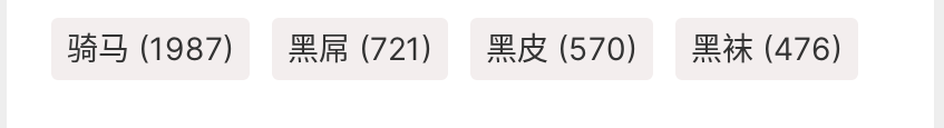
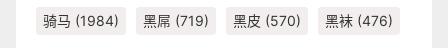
- 骑马(1987)
+ 骑马(1984)

- 黑屌(721)
+ 黑屌(719)
